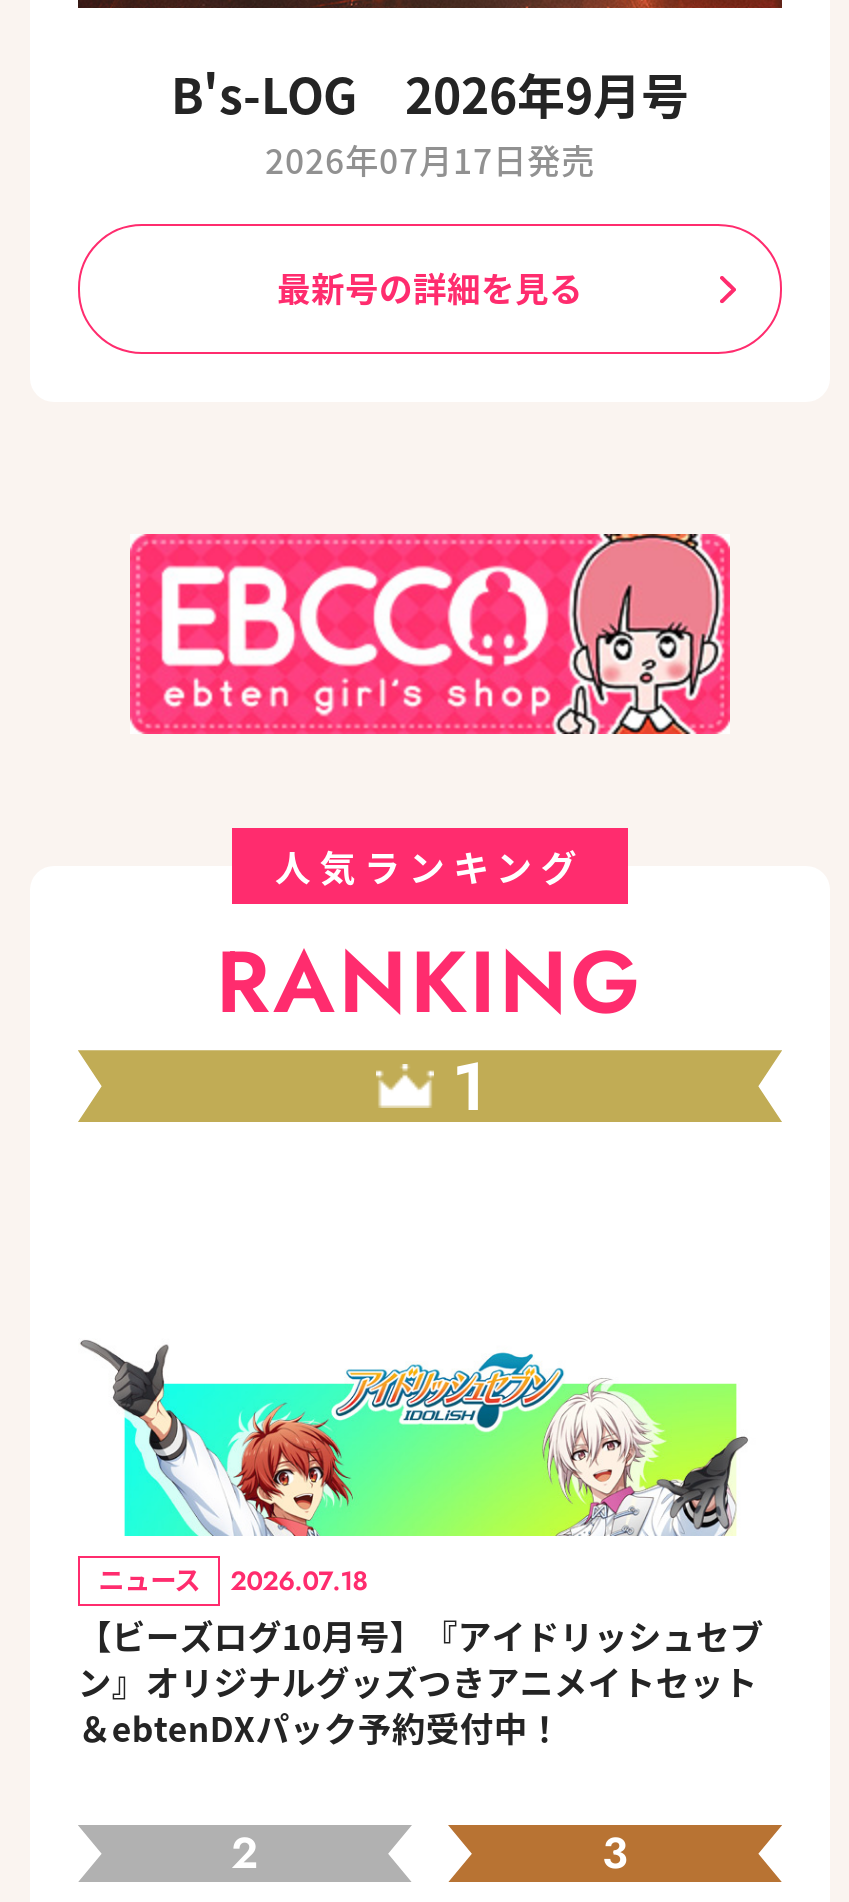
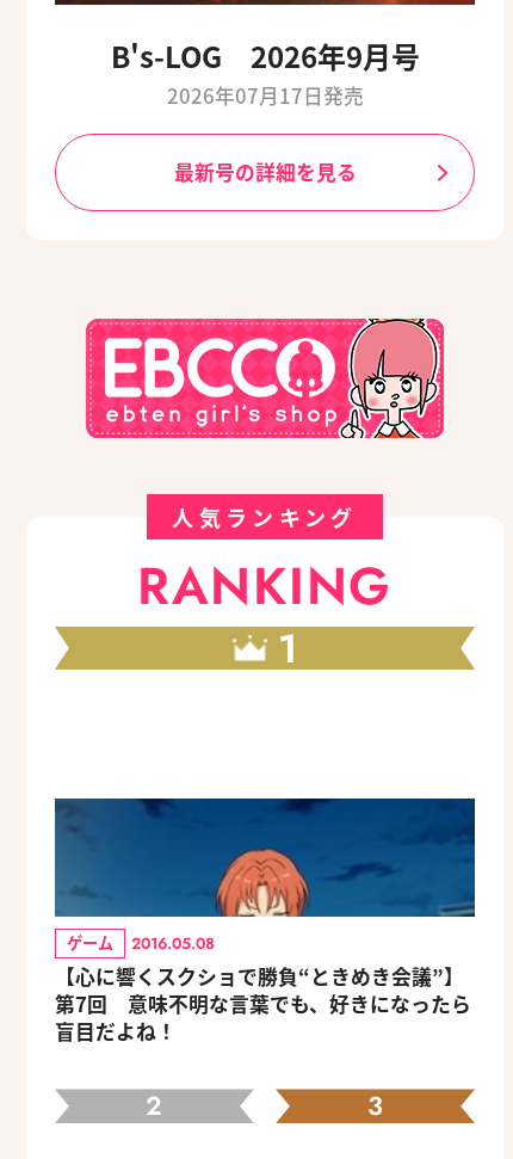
- [image]
- ニュース
- 2026.07.18
- 【ビーズログ10月号】『アイドリッシュセブ
- ン』オリジナルグッズつきアニメイトセット
- ＆ebtenDXパック予約受付中！
+ [image]
+ ゲーム
+ 2016.05.08
+ 【心に響くスクショで勝負“ときめき会議”】
+ 第7回 意味不明な言葉でも、好きになったら
+ 盲目だよね！
